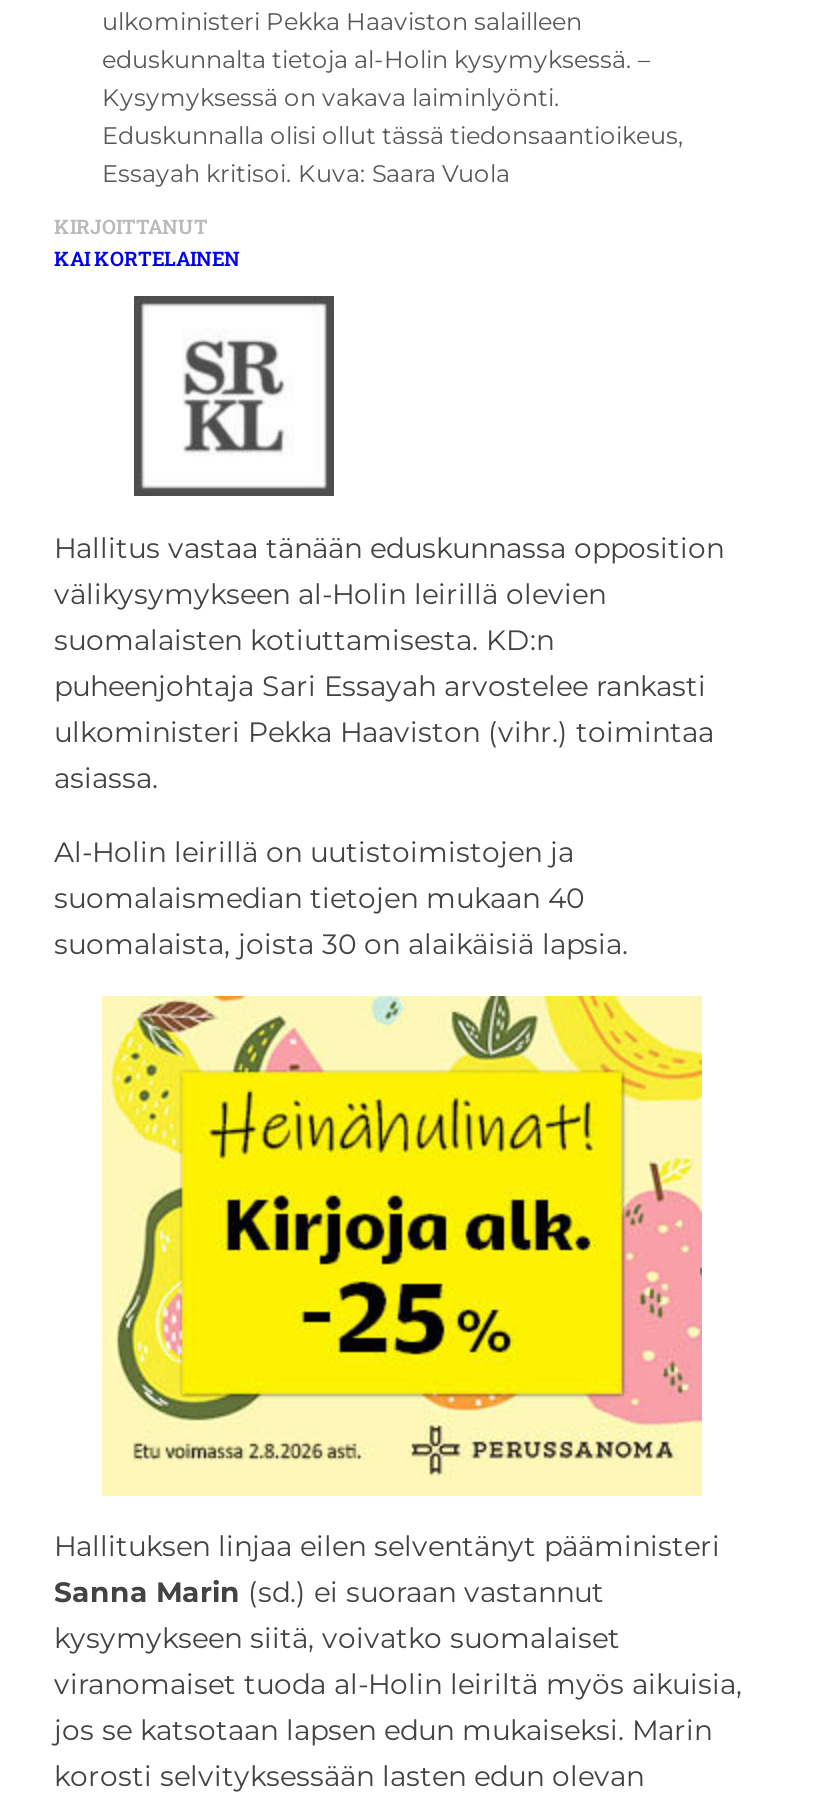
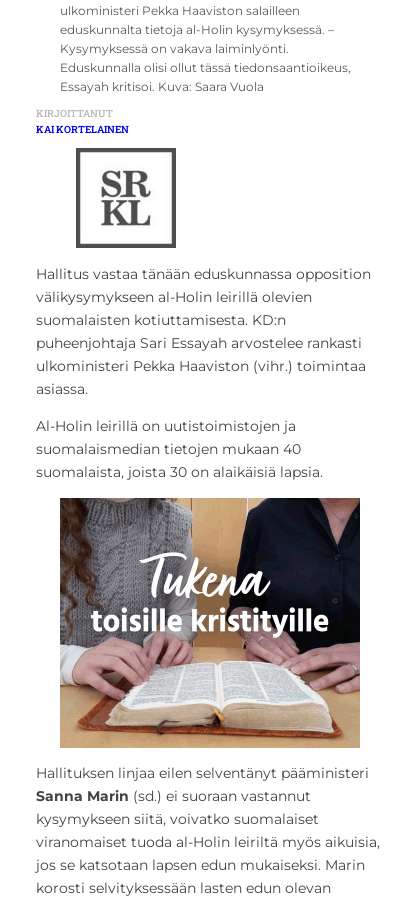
- [image]
+ [image]
